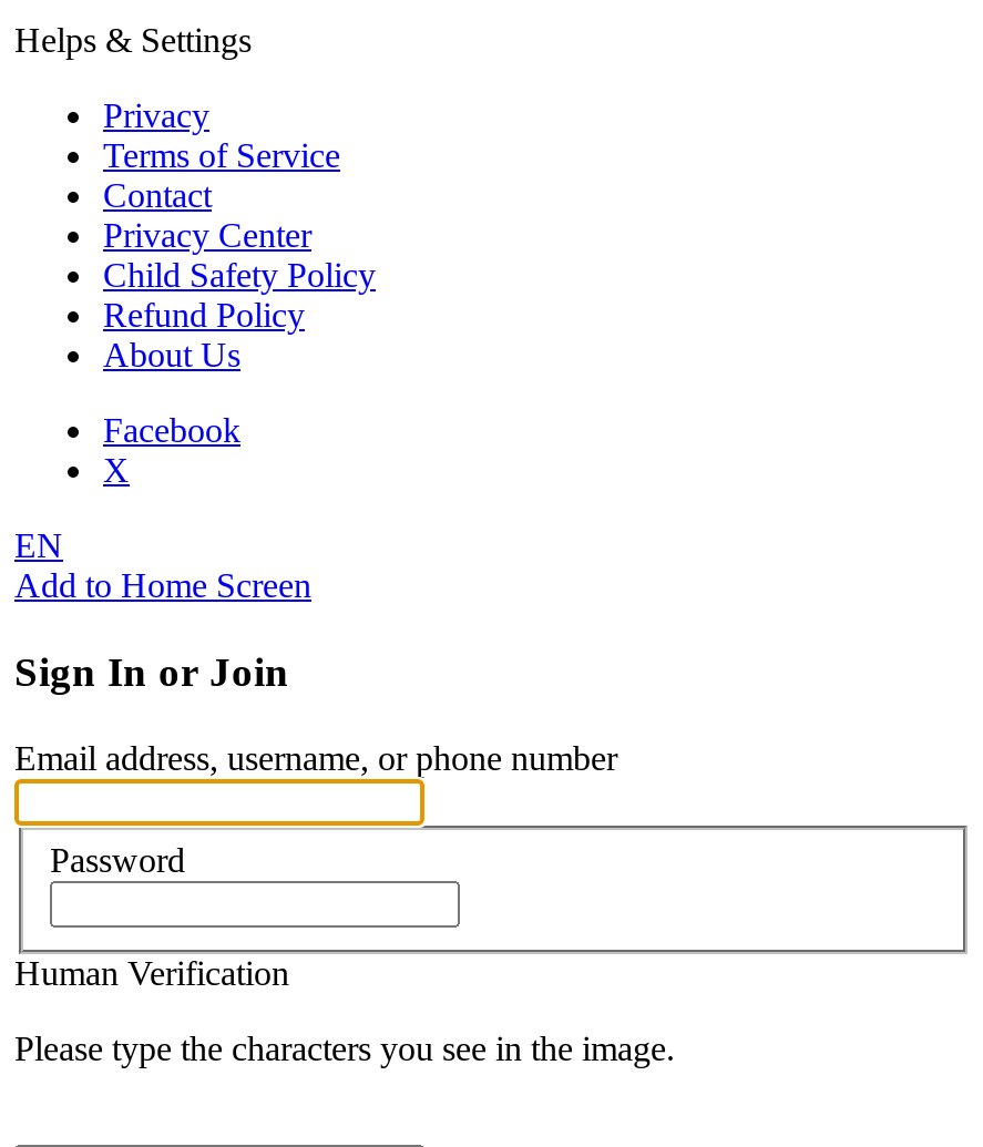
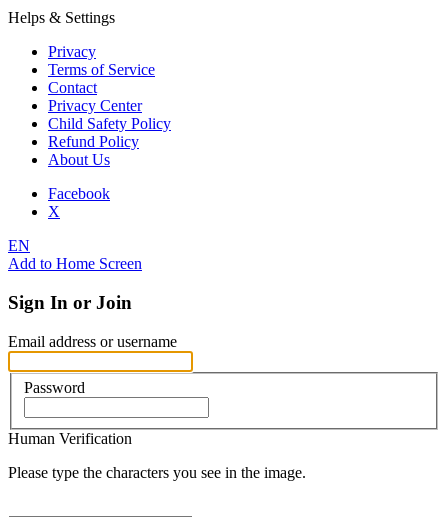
- Email address, username, or phone number
+ Email address or username
